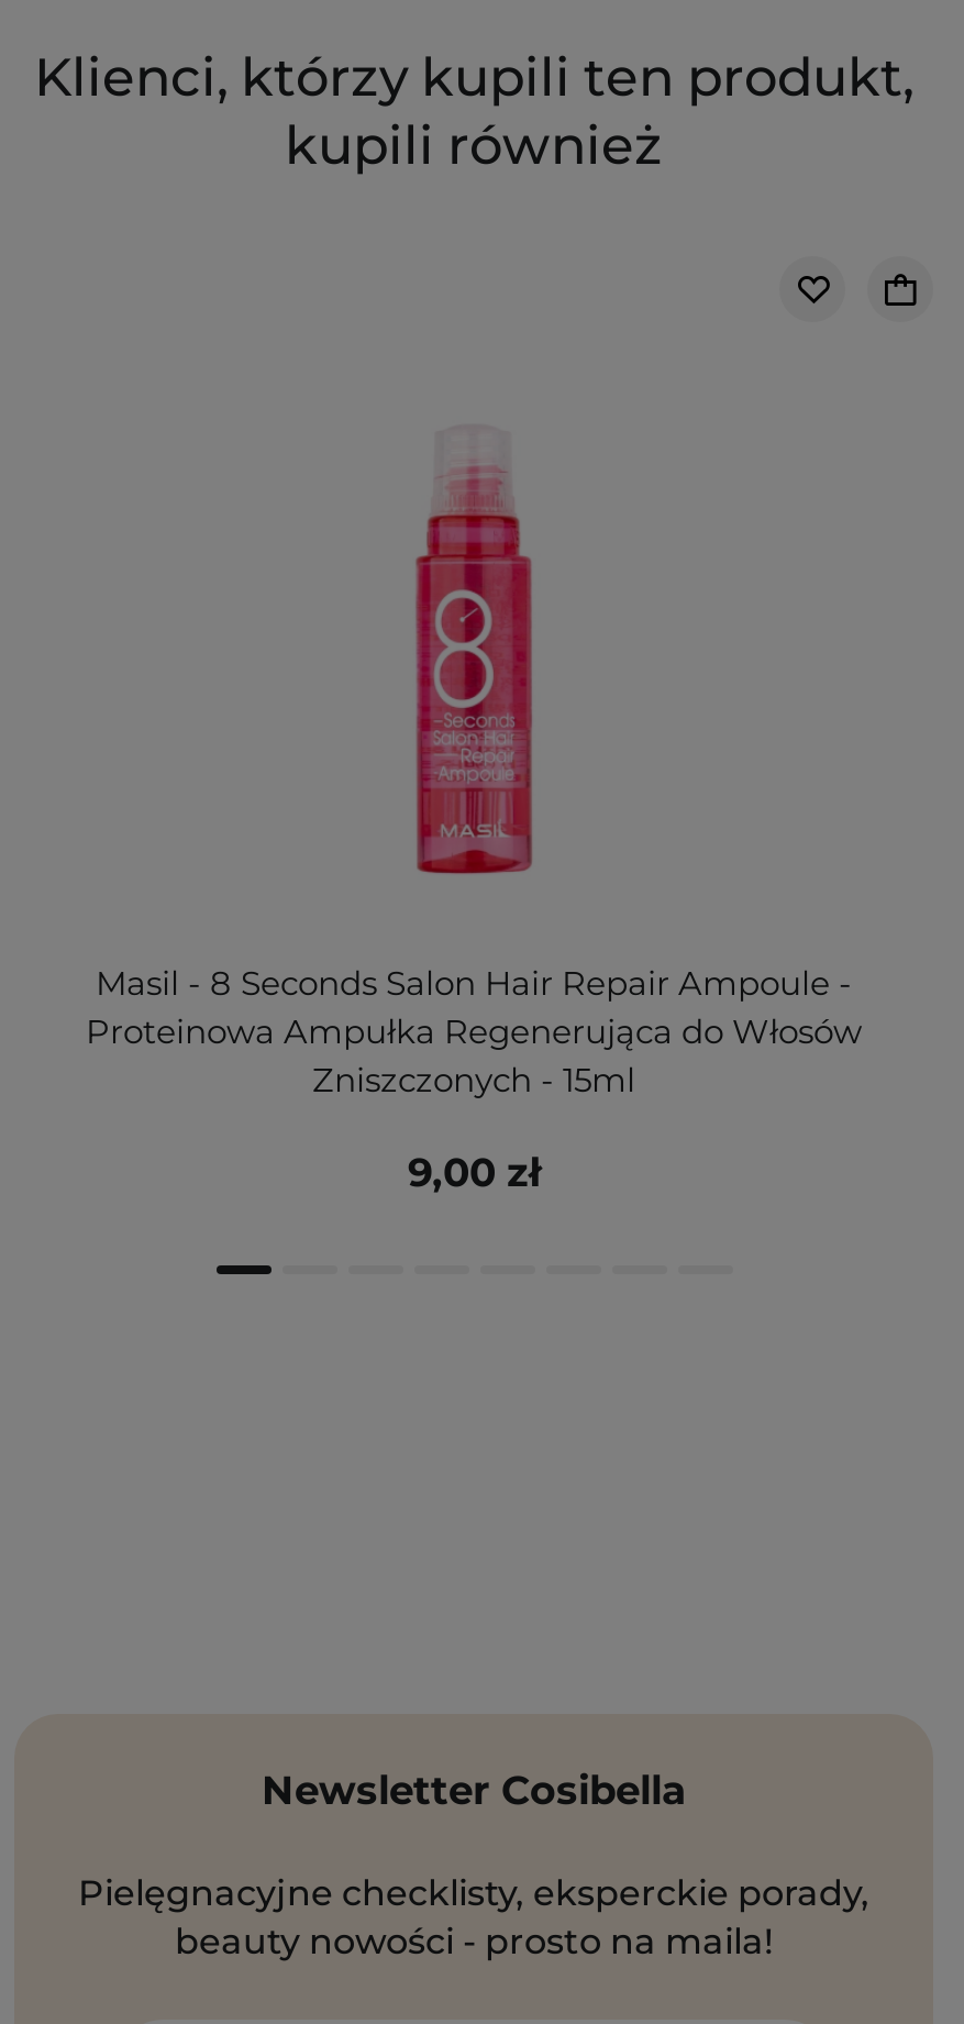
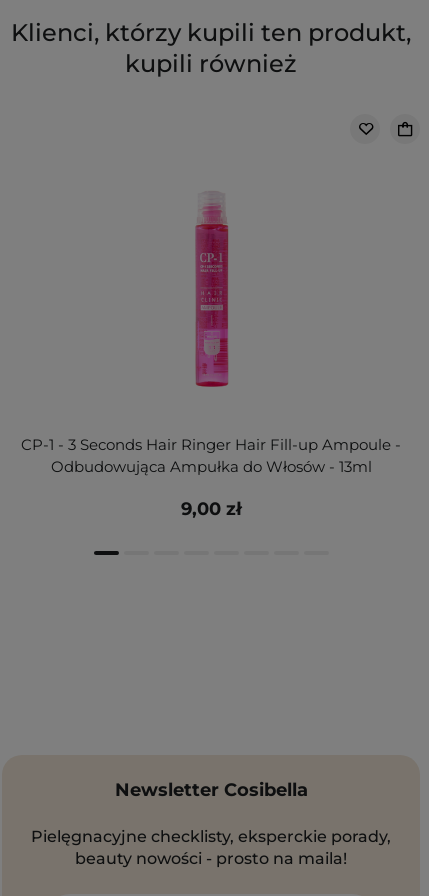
- [image]
+ [image]

- Masil - 8 Seconds Salon Hair Repair Ampoule -
- Proteinowa Ampułka Regenerująca do Włosów
- Zniszczonych - 15ml
+ CP-1 - 3 Seconds Hair Ringer Hair Fill-up Ampoule -
+ Odbudowująca Ampułka do Włosów - 13ml
